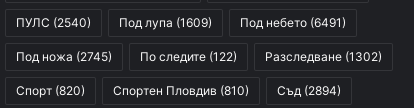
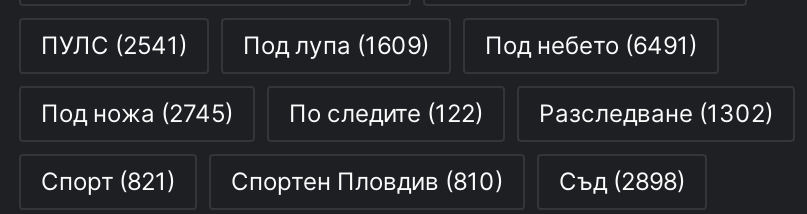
- ПУЛС (2540) Под лупа (1609) Под небето (6491)
+ ПУЛС (2541) Под лупа (1609) Под небето (6491)

- Спорт (820)
+ Спорт (821)

- Съд (2894)
+ Съд (2898)
